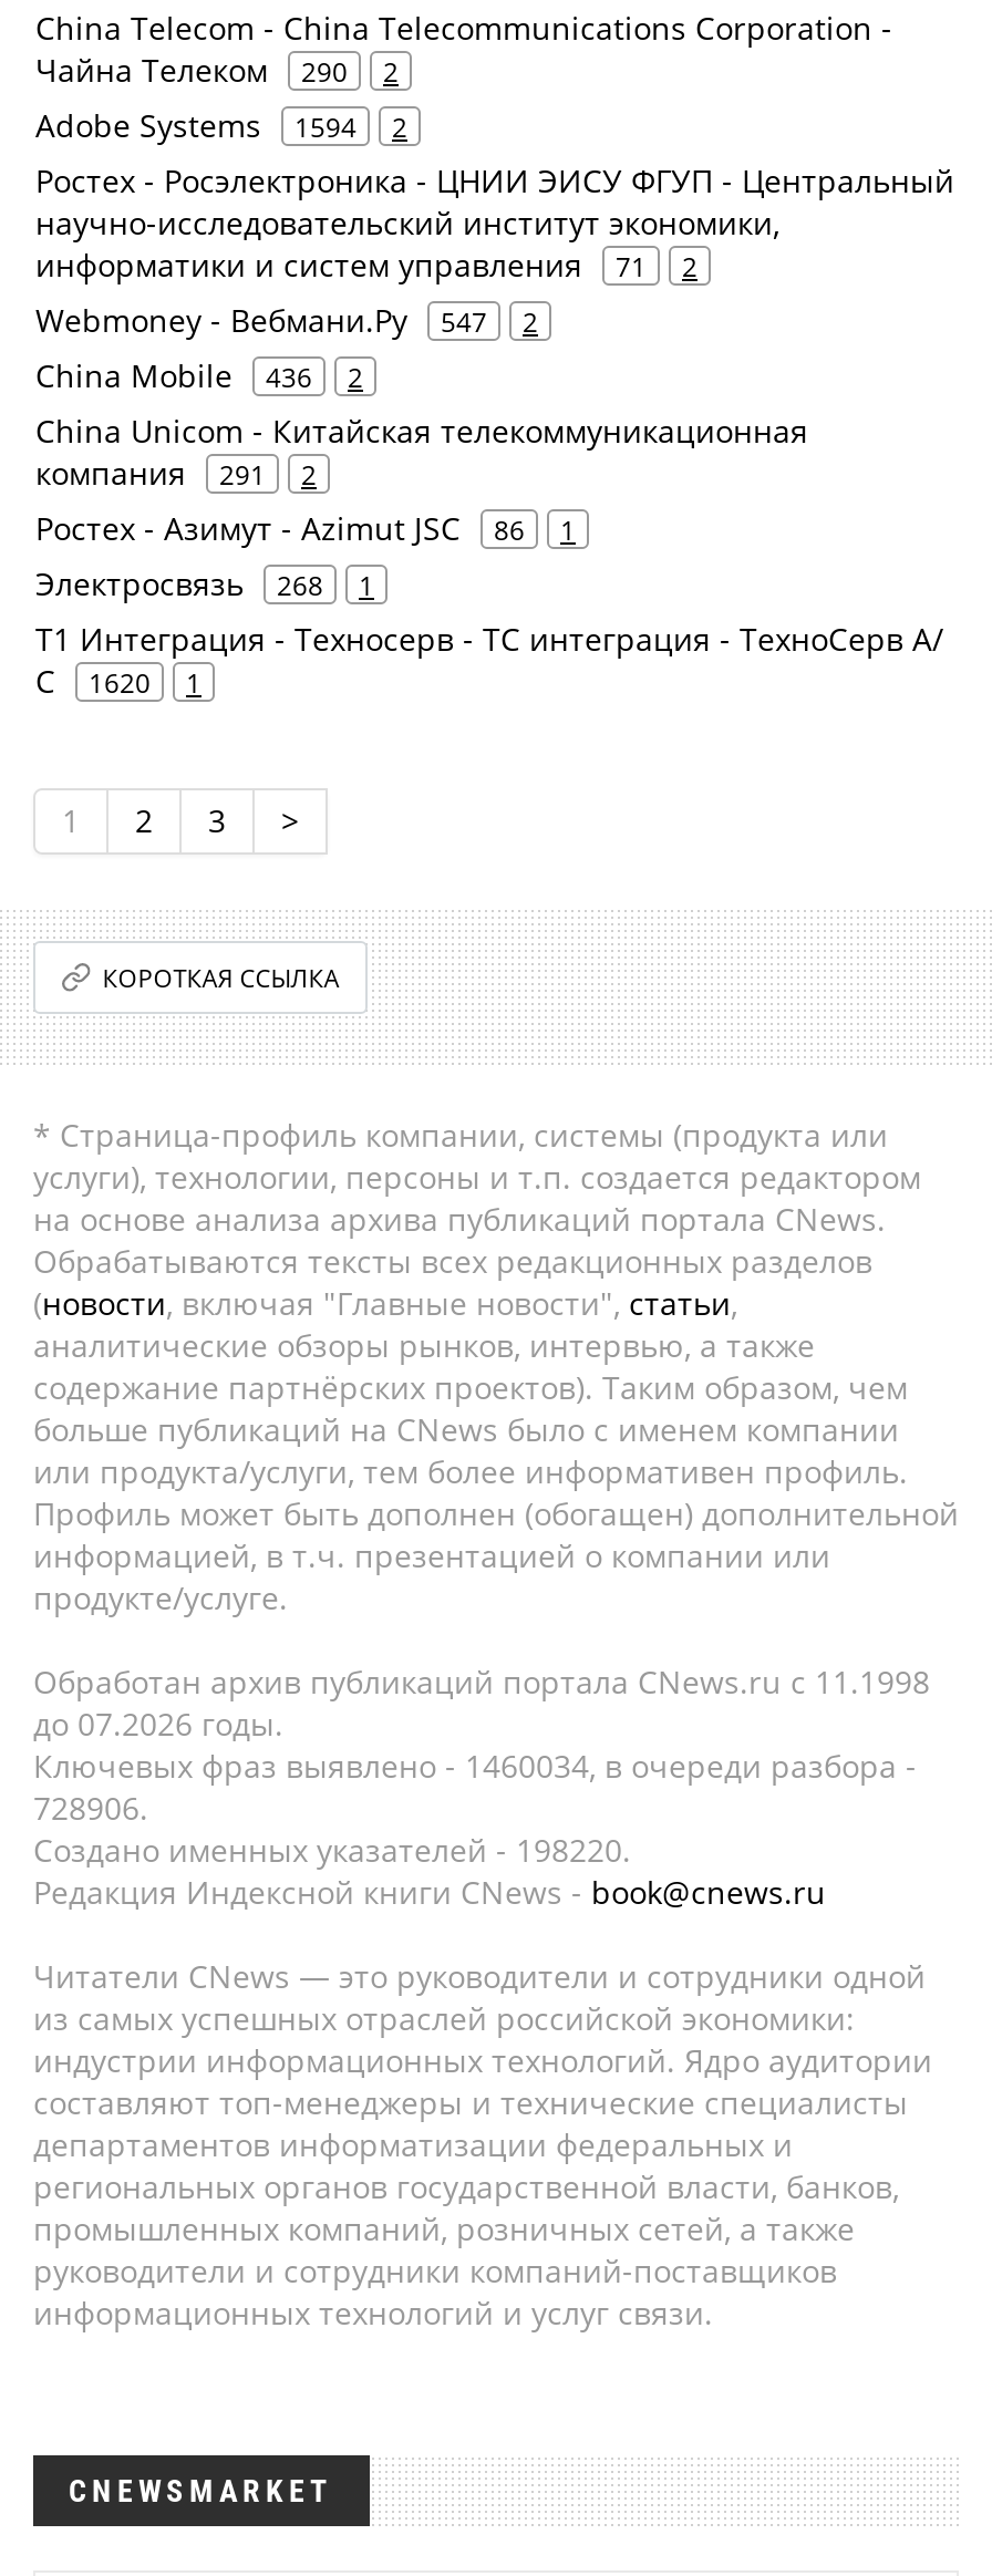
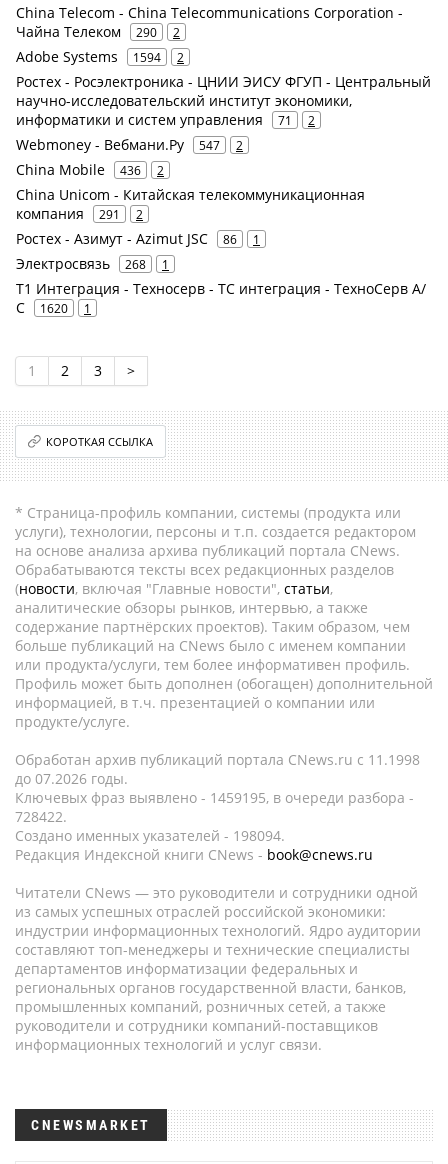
- Ключевых фраз выявлено - 1460034, в очереди разбора -
+ Ключевых фраз выявлено - 1459195, в очереди разбора -

- 728906.
+ 728422.

- Создано именных указателей - 198220.
+ Создано именных указателей - 198094.
